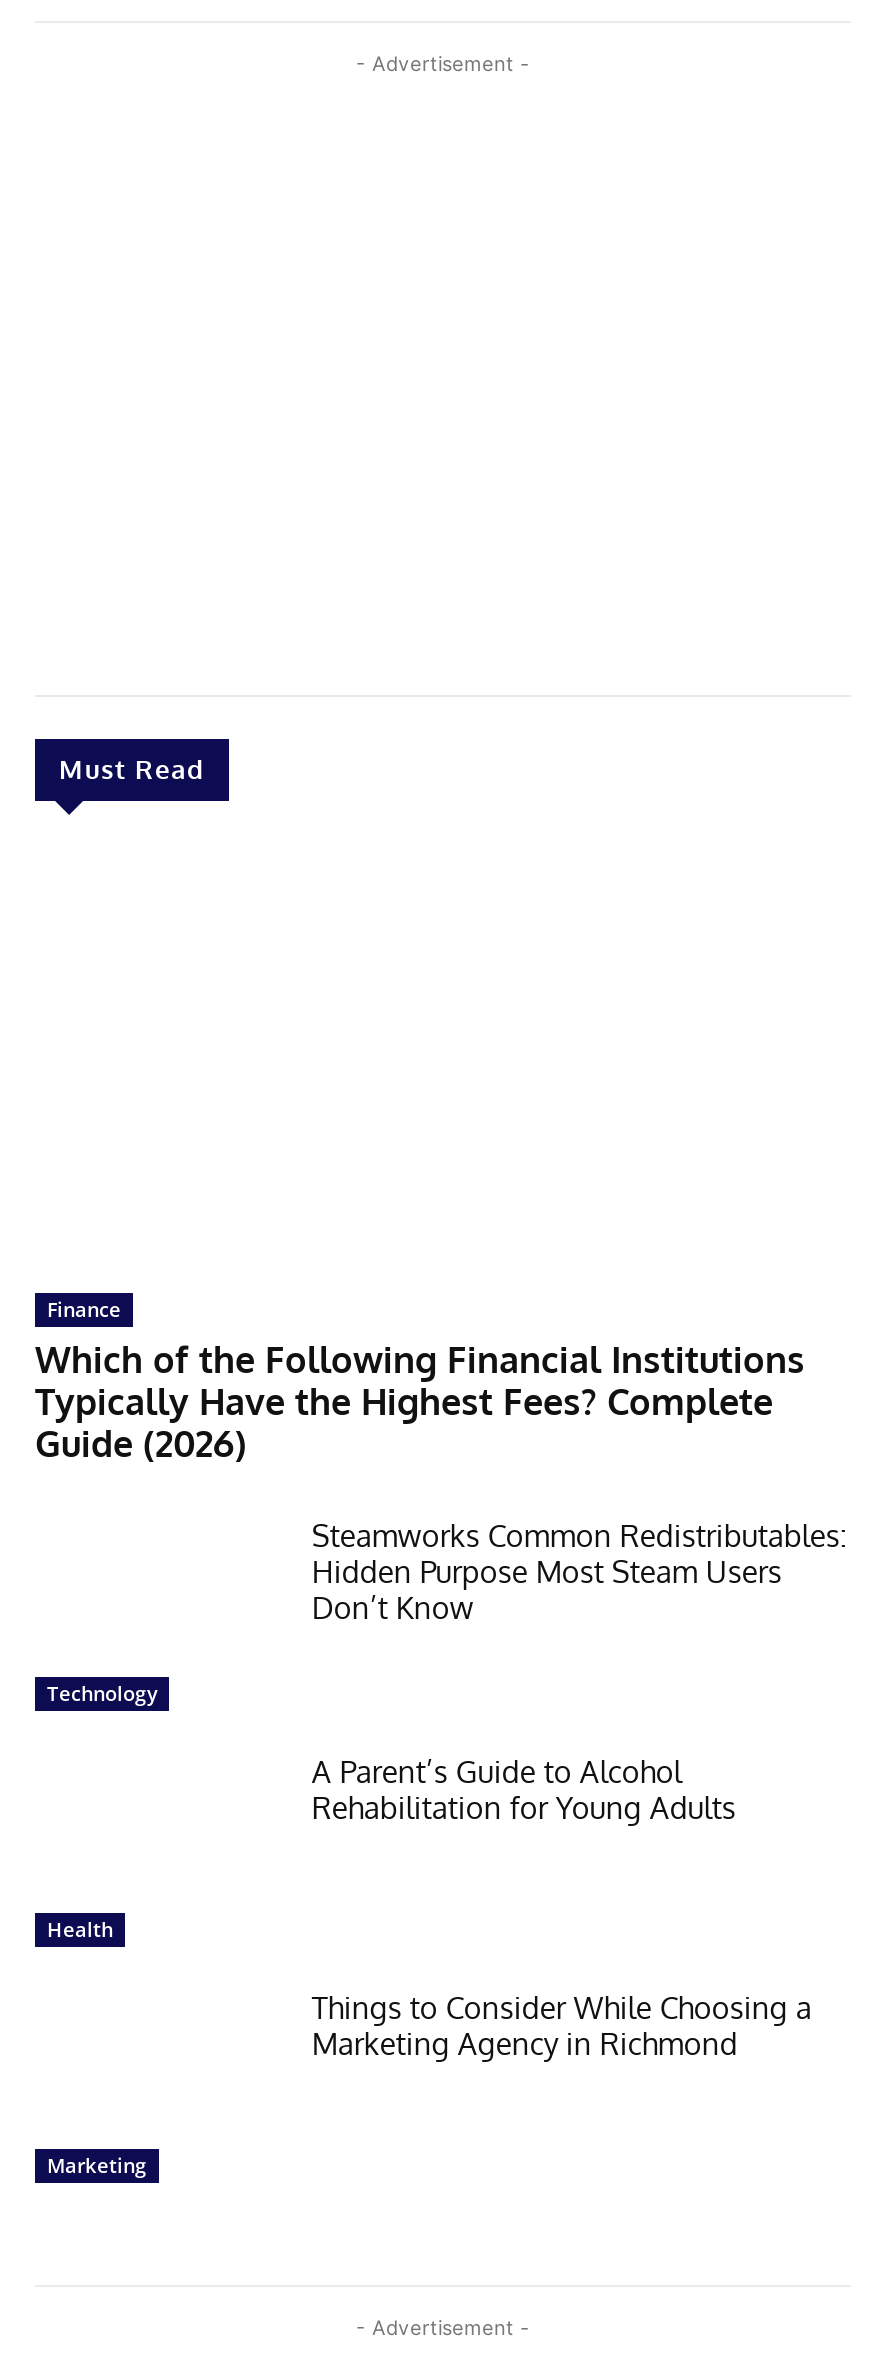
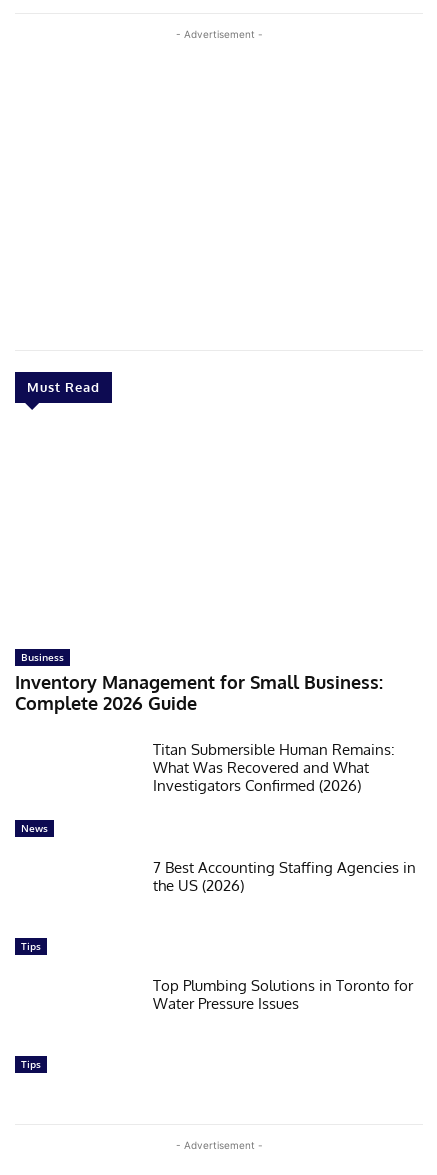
- Finance
- Which of the Following Financial Institutions
- Typically Have the Highest Fees? Complete
- Guide (2026)
+ Business
+ Inventory Management for Small Business:
+ Complete 2026 Guide

- Steamworks Common Redistributables:
- Hidden Purpose Most Steam Users
- Don’t Know
+ Titan Submersible Human Remains:
+ What Was Recovered and What
+ Investigators Confirmed (2026)

- Technology
+ News

- A Parent’s Guide to Alcohol
- Rehabilitation for Young Adults
+ 7 Best Accounting Staffing Agencies in
+ the US (2026)

- Health
+ Tips

- Things to Consider While Choosing a
- Marketing Agency in Richmond
+ Top Plumbing Solutions in Toronto for
+ Water Pressure Issues

- Marketing
+ Tips
